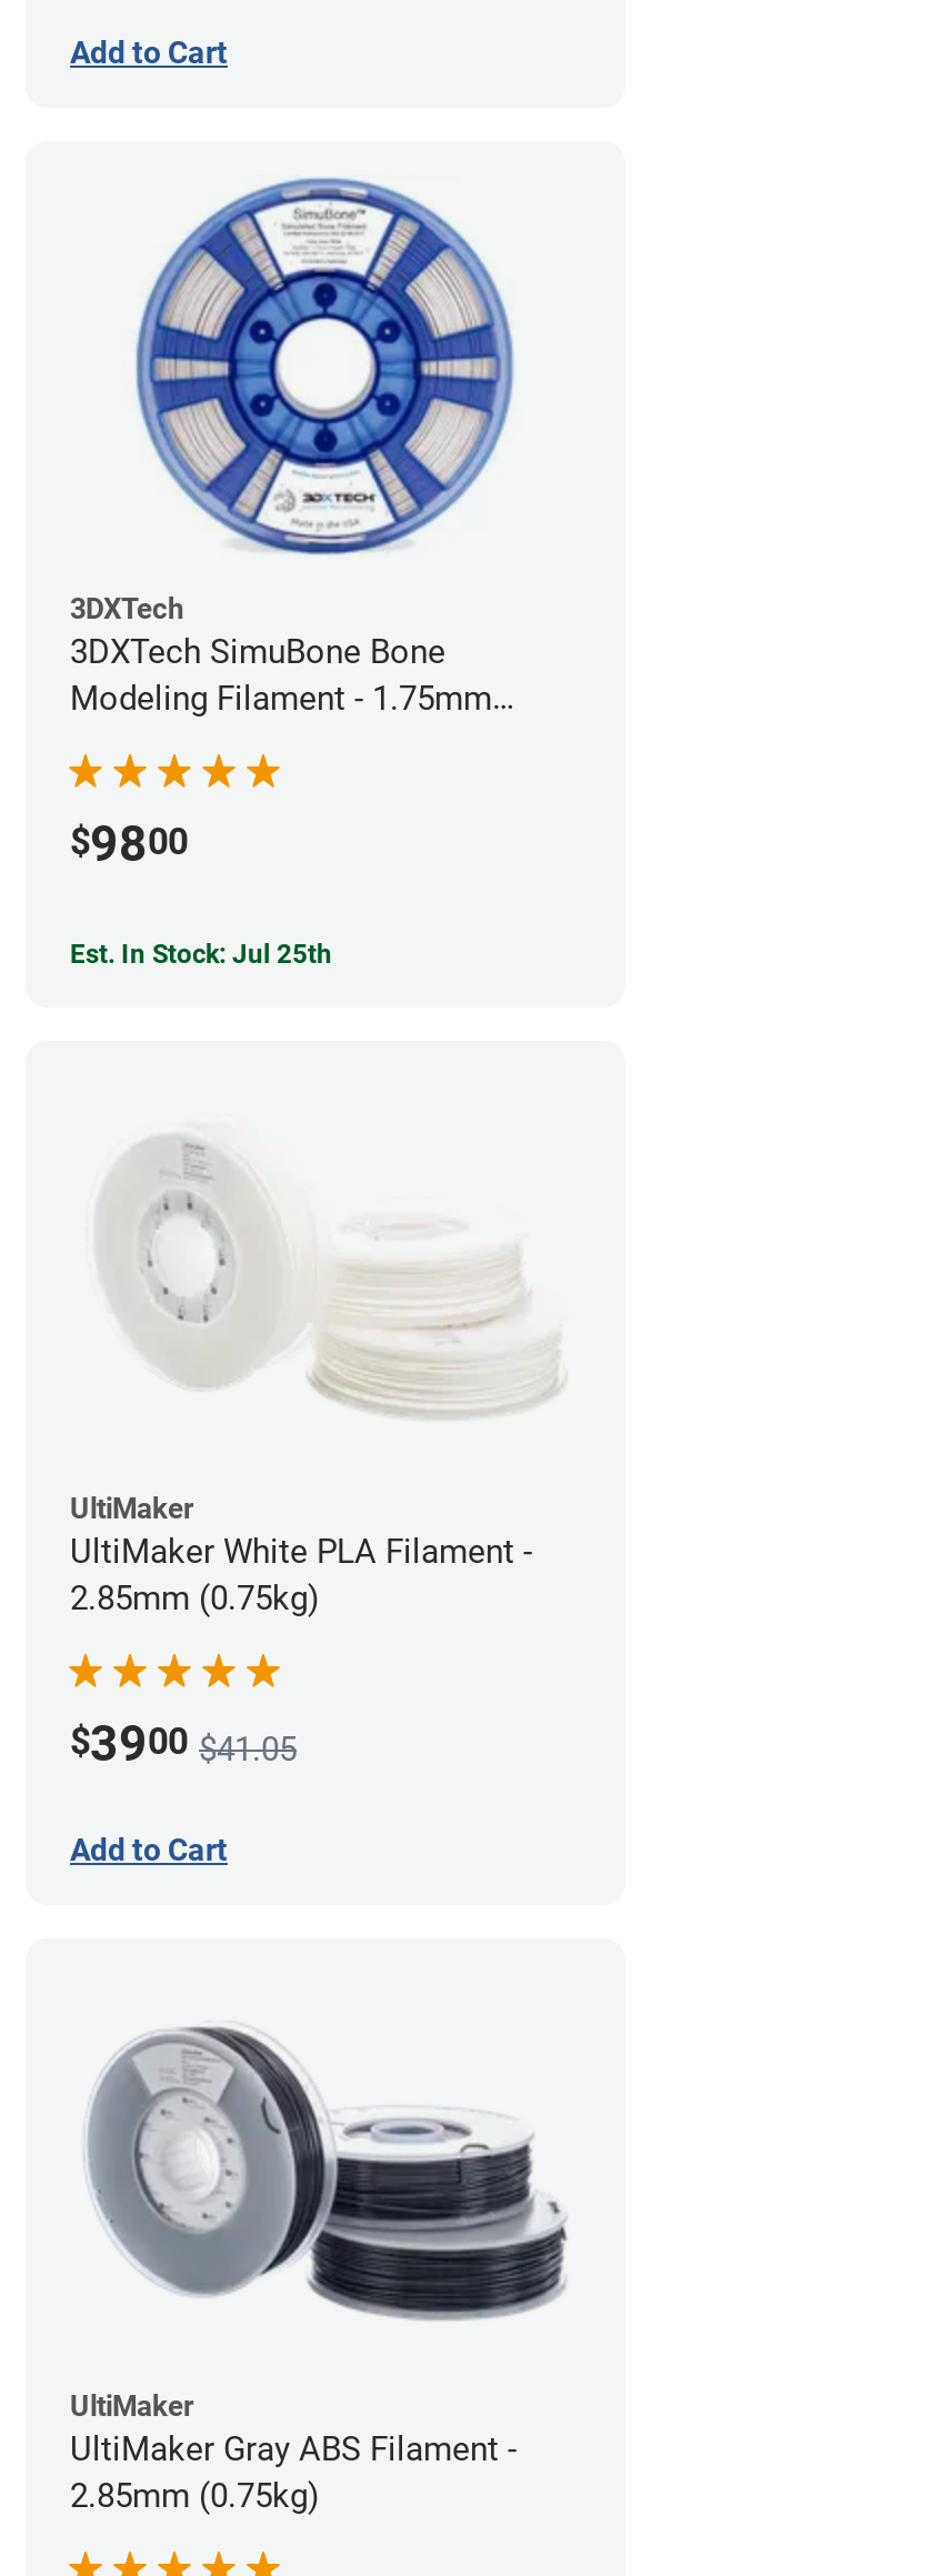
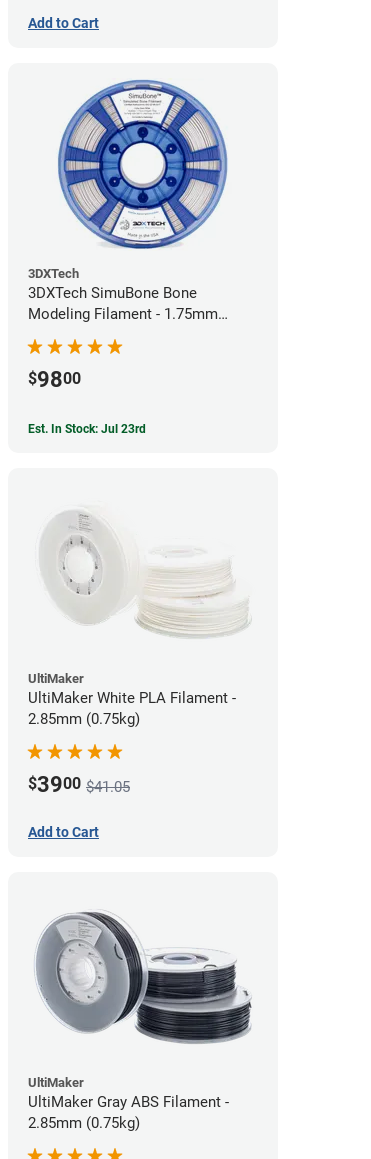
- Est. In Stock: Jul 25th
+ Est. In Stock: Jul 23rd
